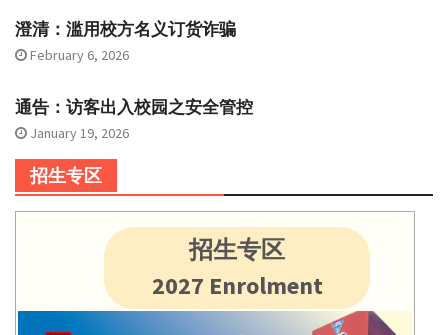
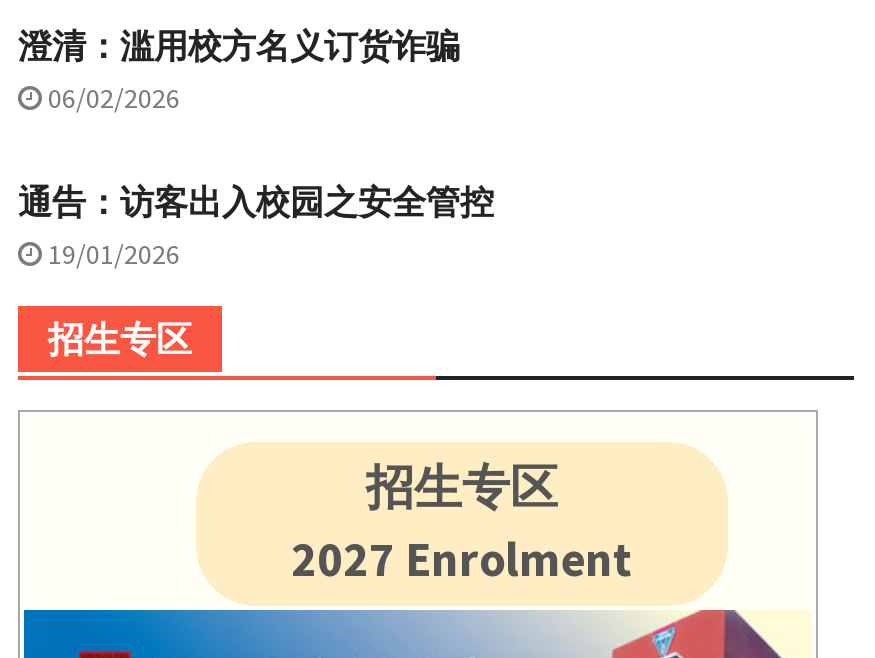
- February 6, 2026
+ 06/02/2026

- January 19, 2026
+ 19/01/2026
